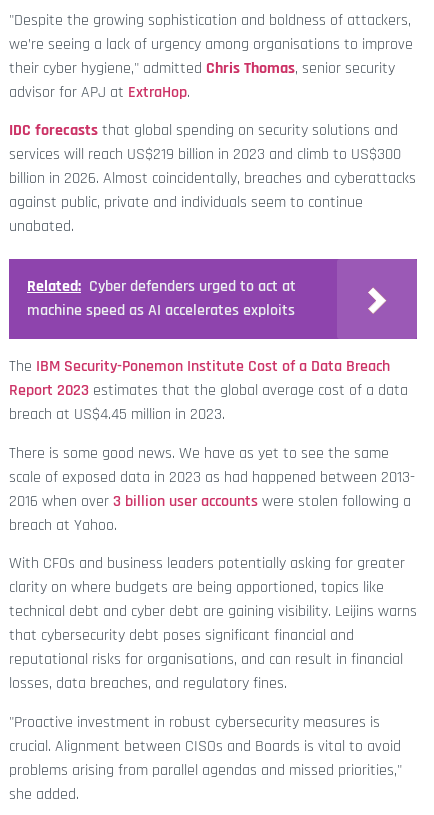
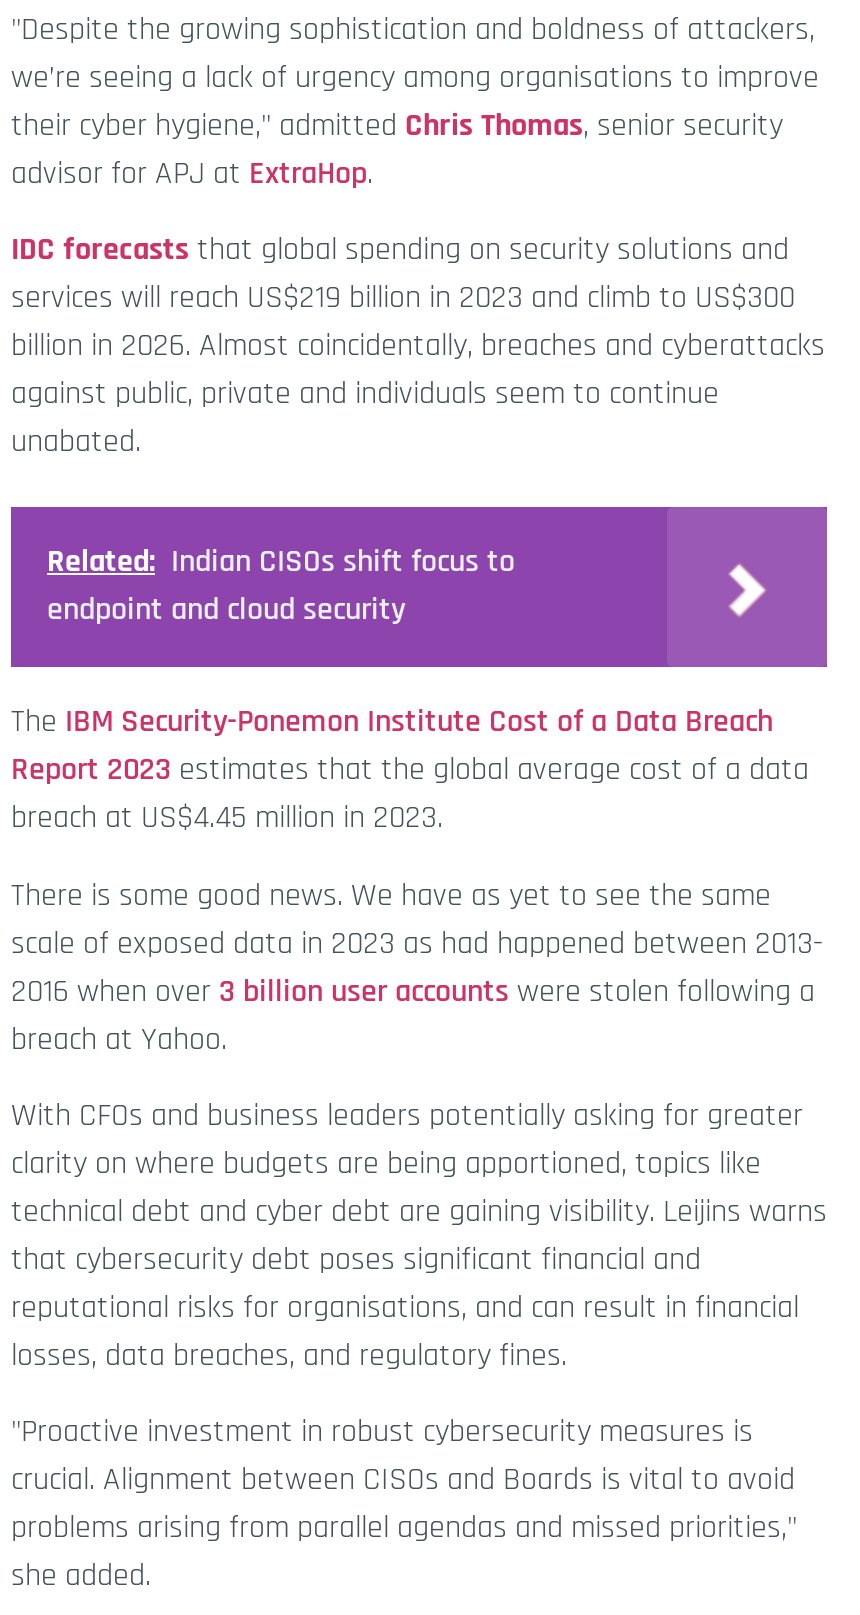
- Related: Cyber defenders urged to act at
- machine speed as AI accelerates exploits
+ Related: Indian CISOs shift focus to
+ endpoint and cloud security
